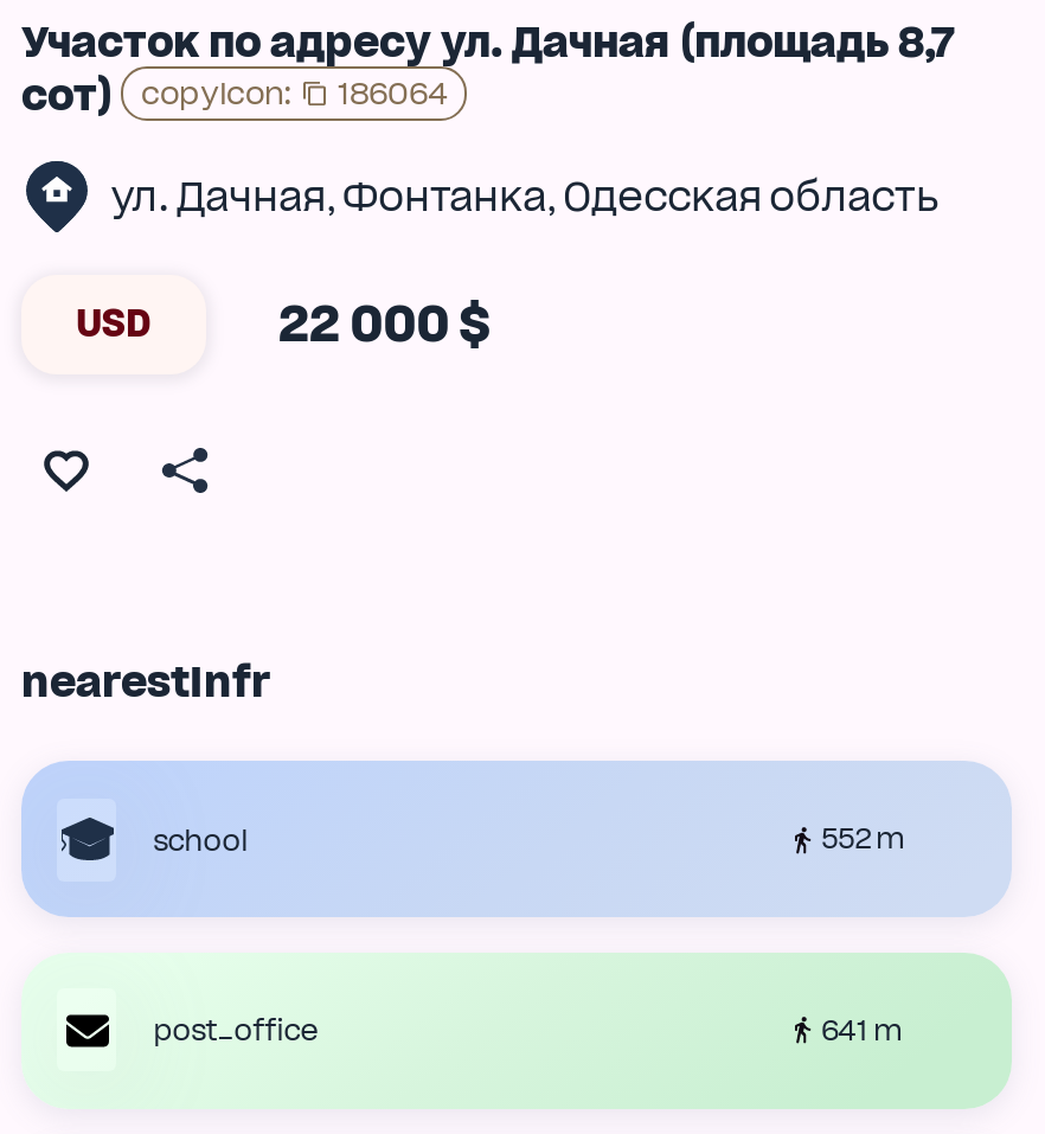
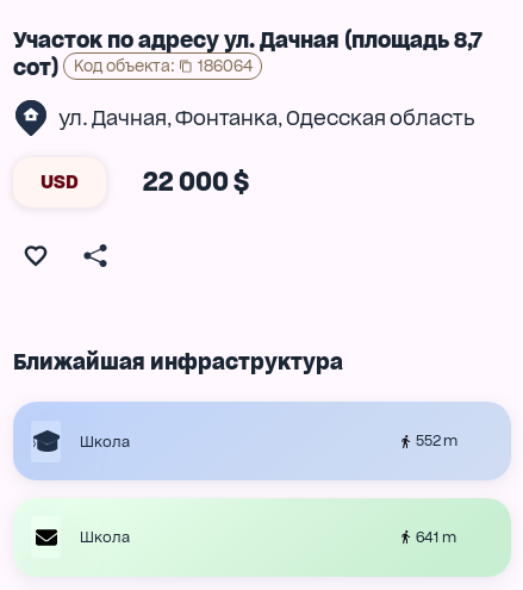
- copyIcon:
+ Код объекта:

- nearestInfr
+ Ближайшая инфраструктура

- school
+ Школа

- post_office
+ Школа
